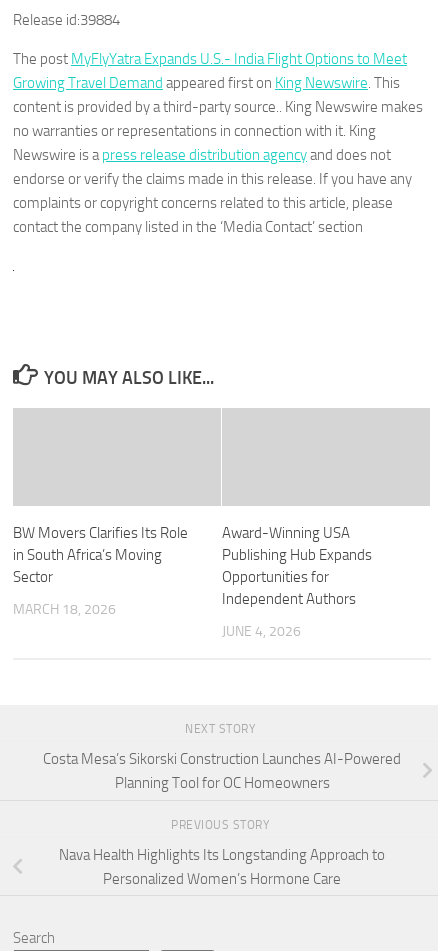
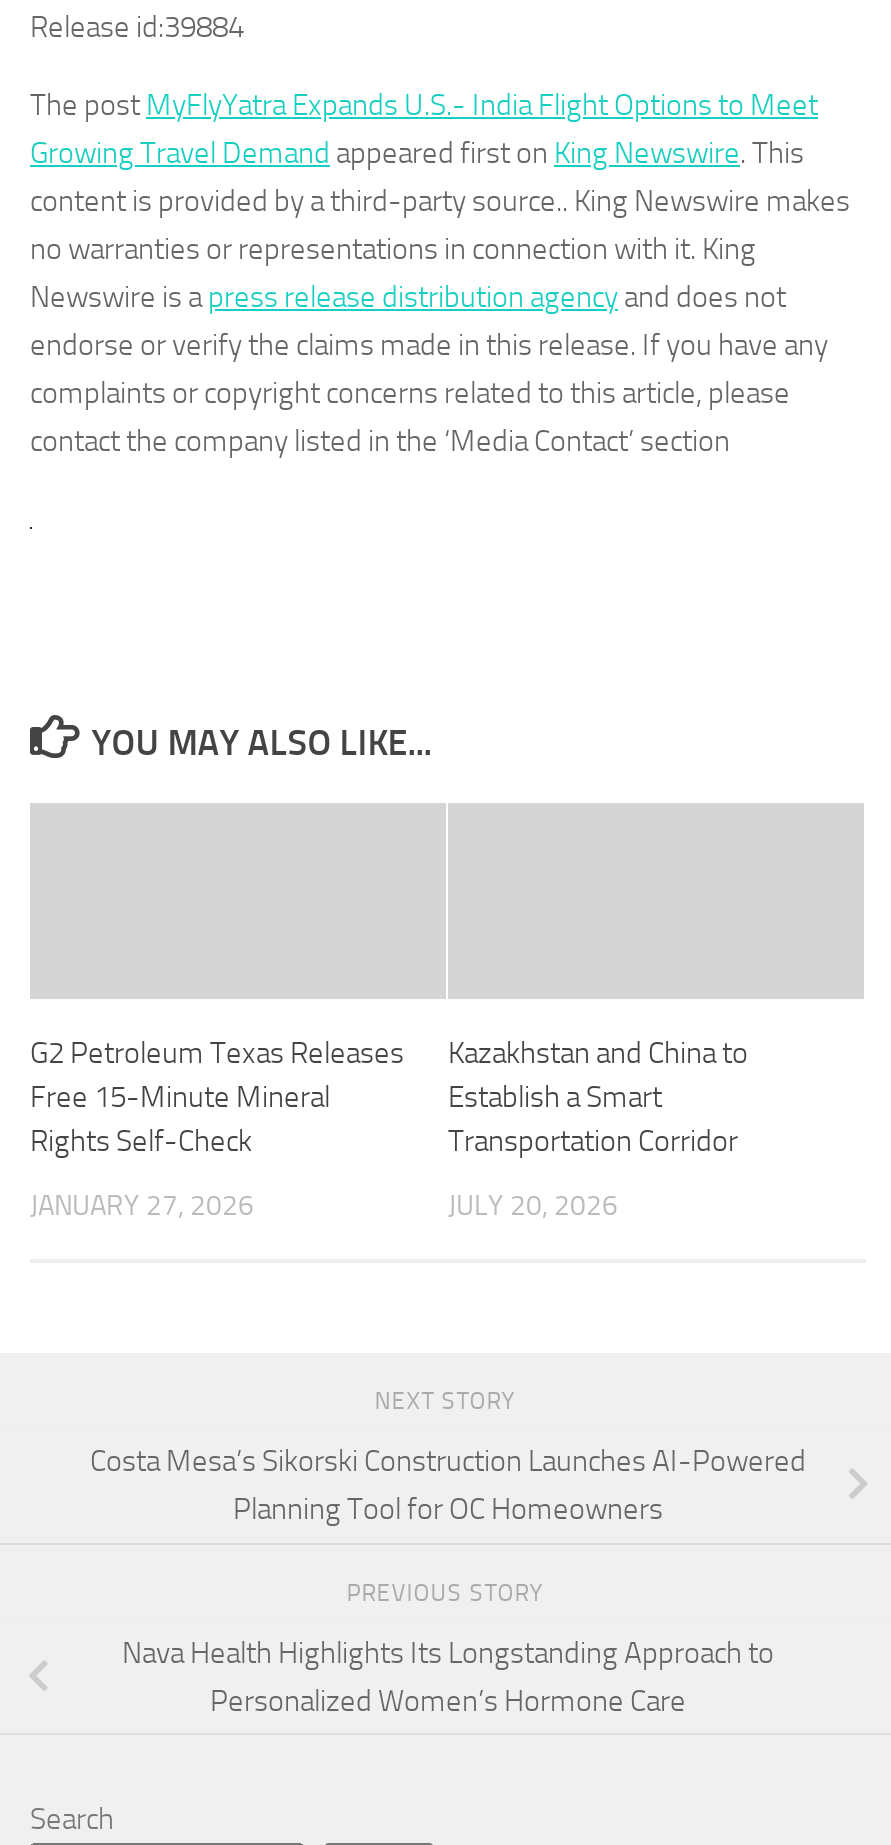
- BW Movers Clarifies Its Role
- in South Africa’s Moving
- Sector
+ G2 Petroleum Texas Releases
+ Free 15-Minute Mineral
+ Rights Self-Check

- Award-Winning USA
- Publishing Hub Expands
- Opportunities for
- Independent Authors
+ Kazakhstan and China to
+ Establish a Smart
+ Transportation Corridor

- MARCH 18, 2026
+ JANUARY 27, 2026

- JUNE 4, 2026
+ JULY 20, 2026
